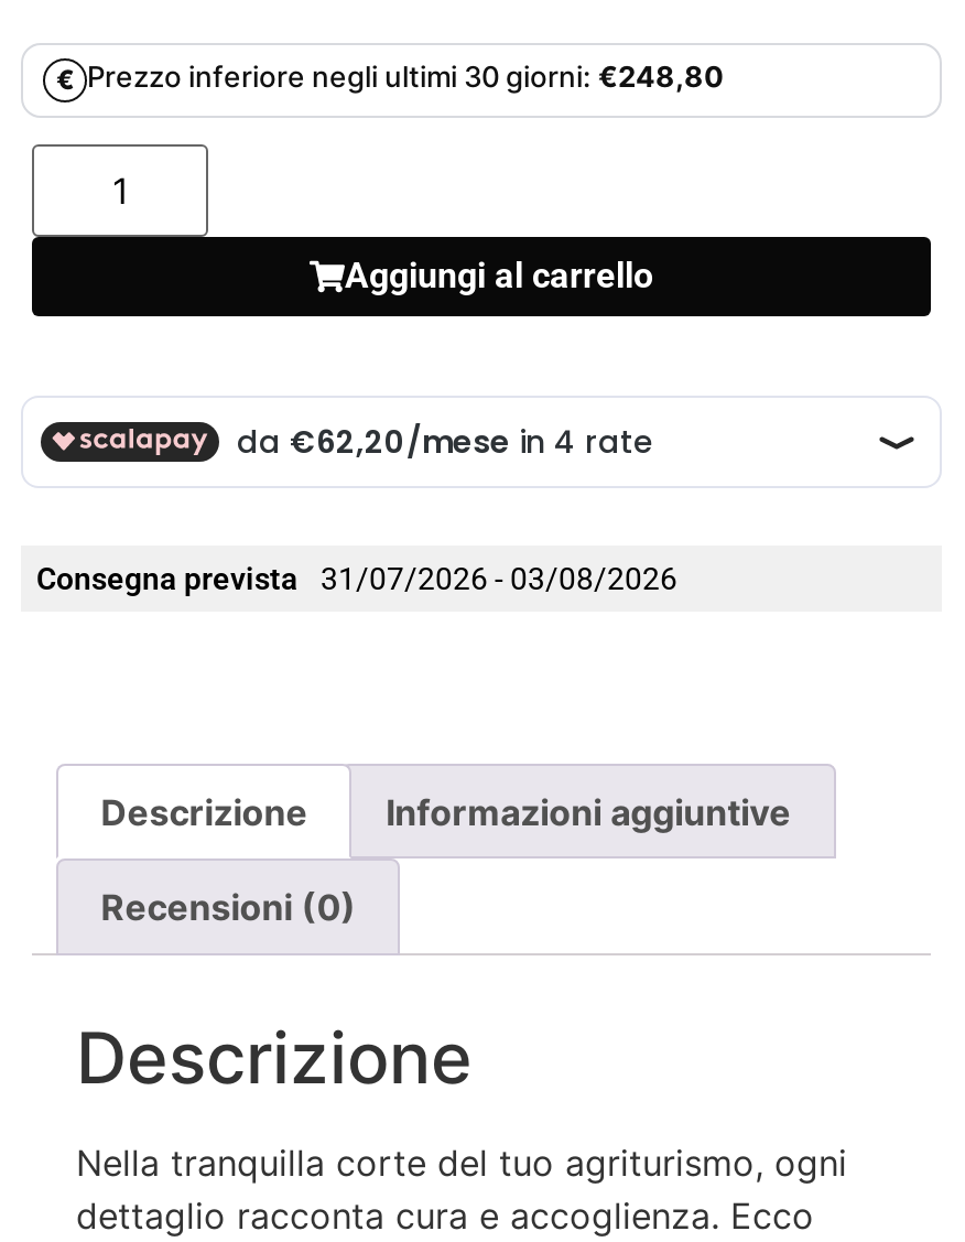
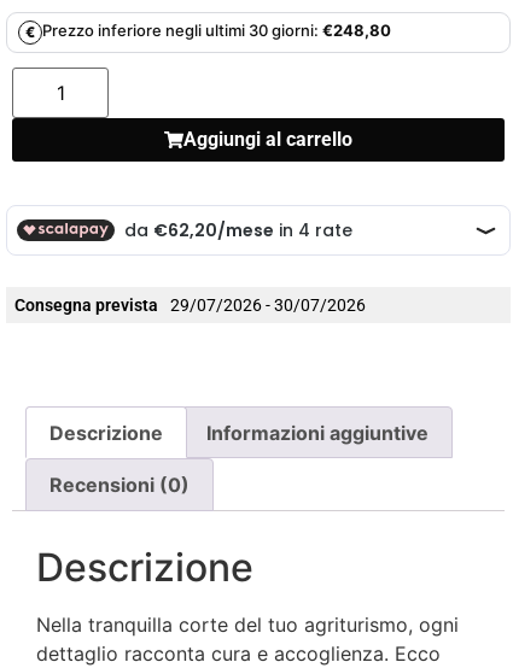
- Consegna prevista 31/07/2026 - 03/08/2026
+ Consegna prevista 29/07/2026 - 30/07/2026
